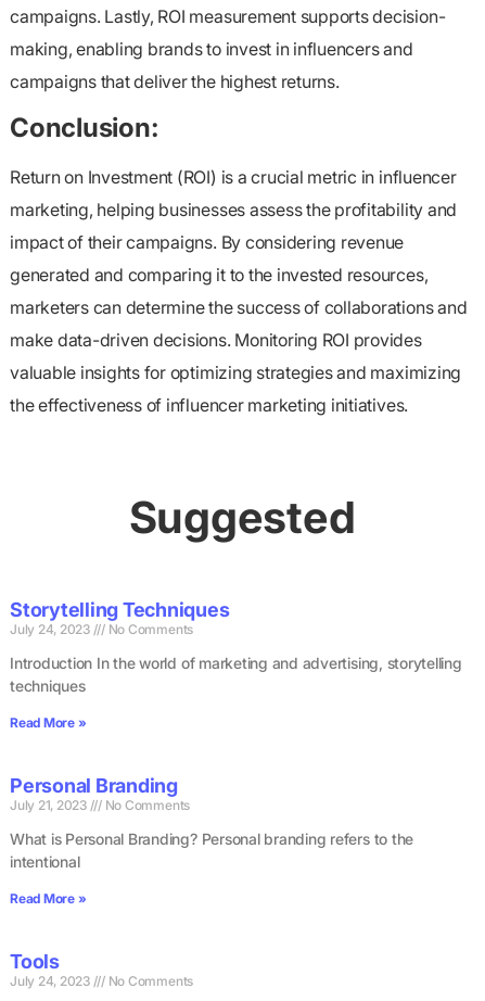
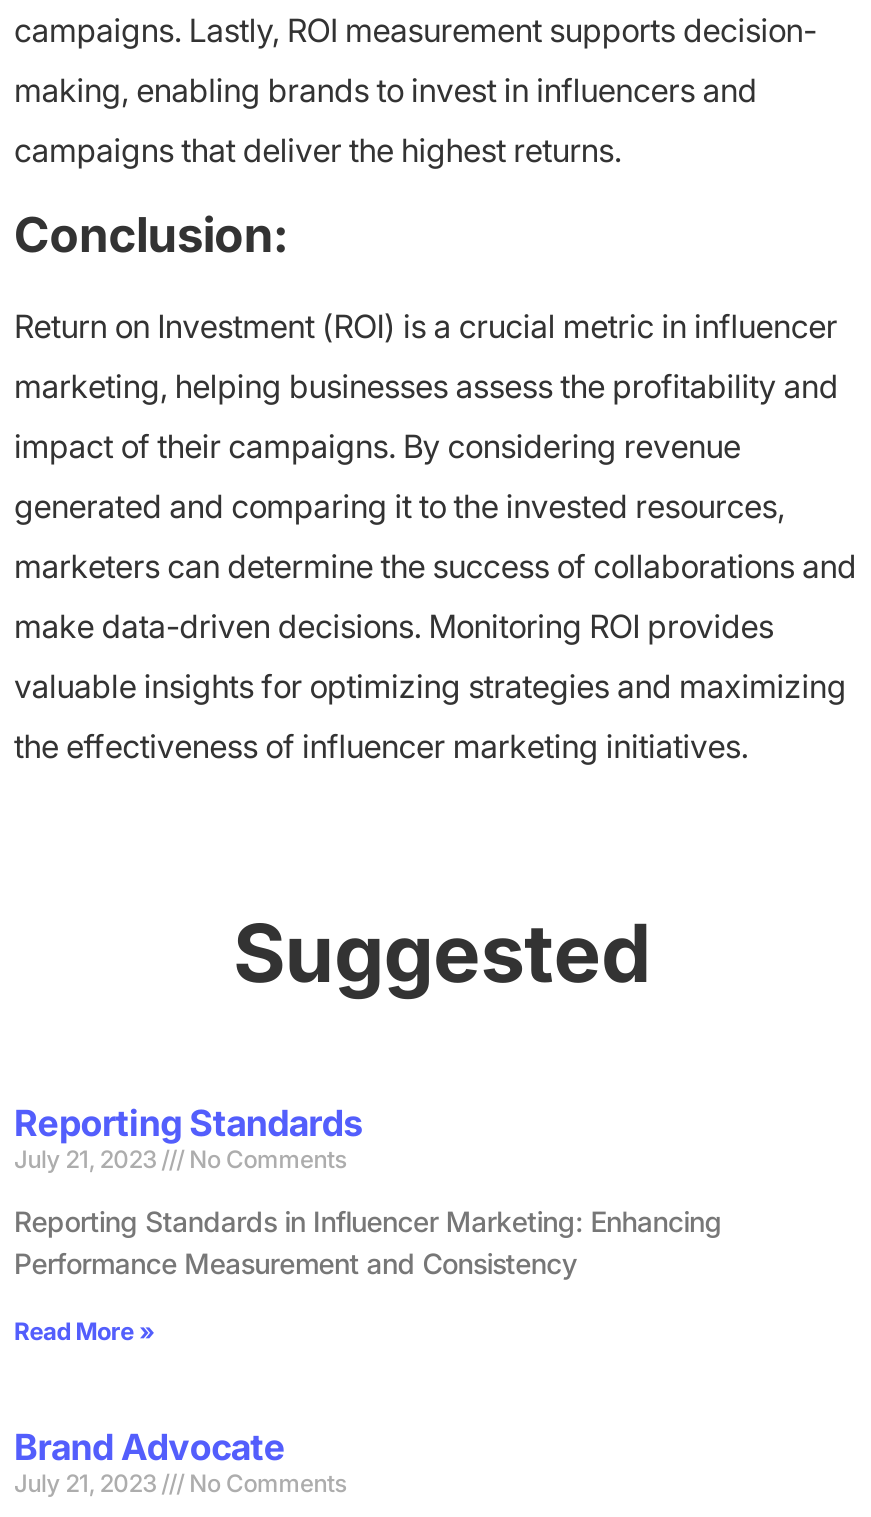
- Storytelling Techniques
- July 24, 2023
- No Comments
- Introduction In the world of marketing and advertising, storytelling
- techniques
- Read More »
- Personal Branding
+ Reporting Standards

- What is Personal Branding? Personal branding refers to the
- intentional
+ Reporting Standards in Influencer Marketing: Enhancing
+ Performance Measurement and Consistency

- Tools
- July 24, 2023
+ Brand Advocate
+ July 21, 2023
